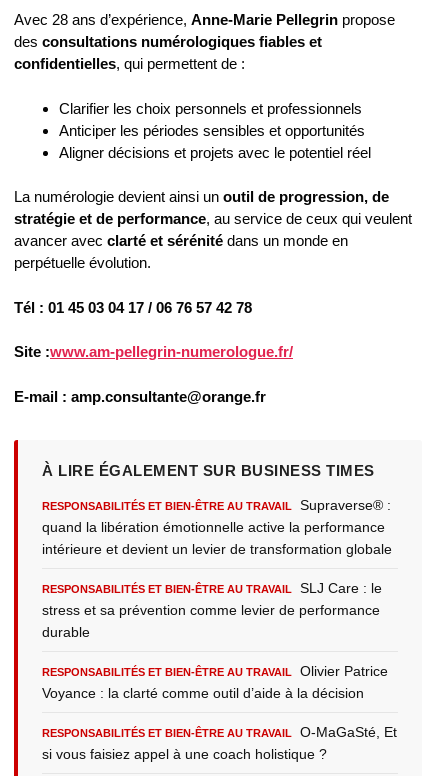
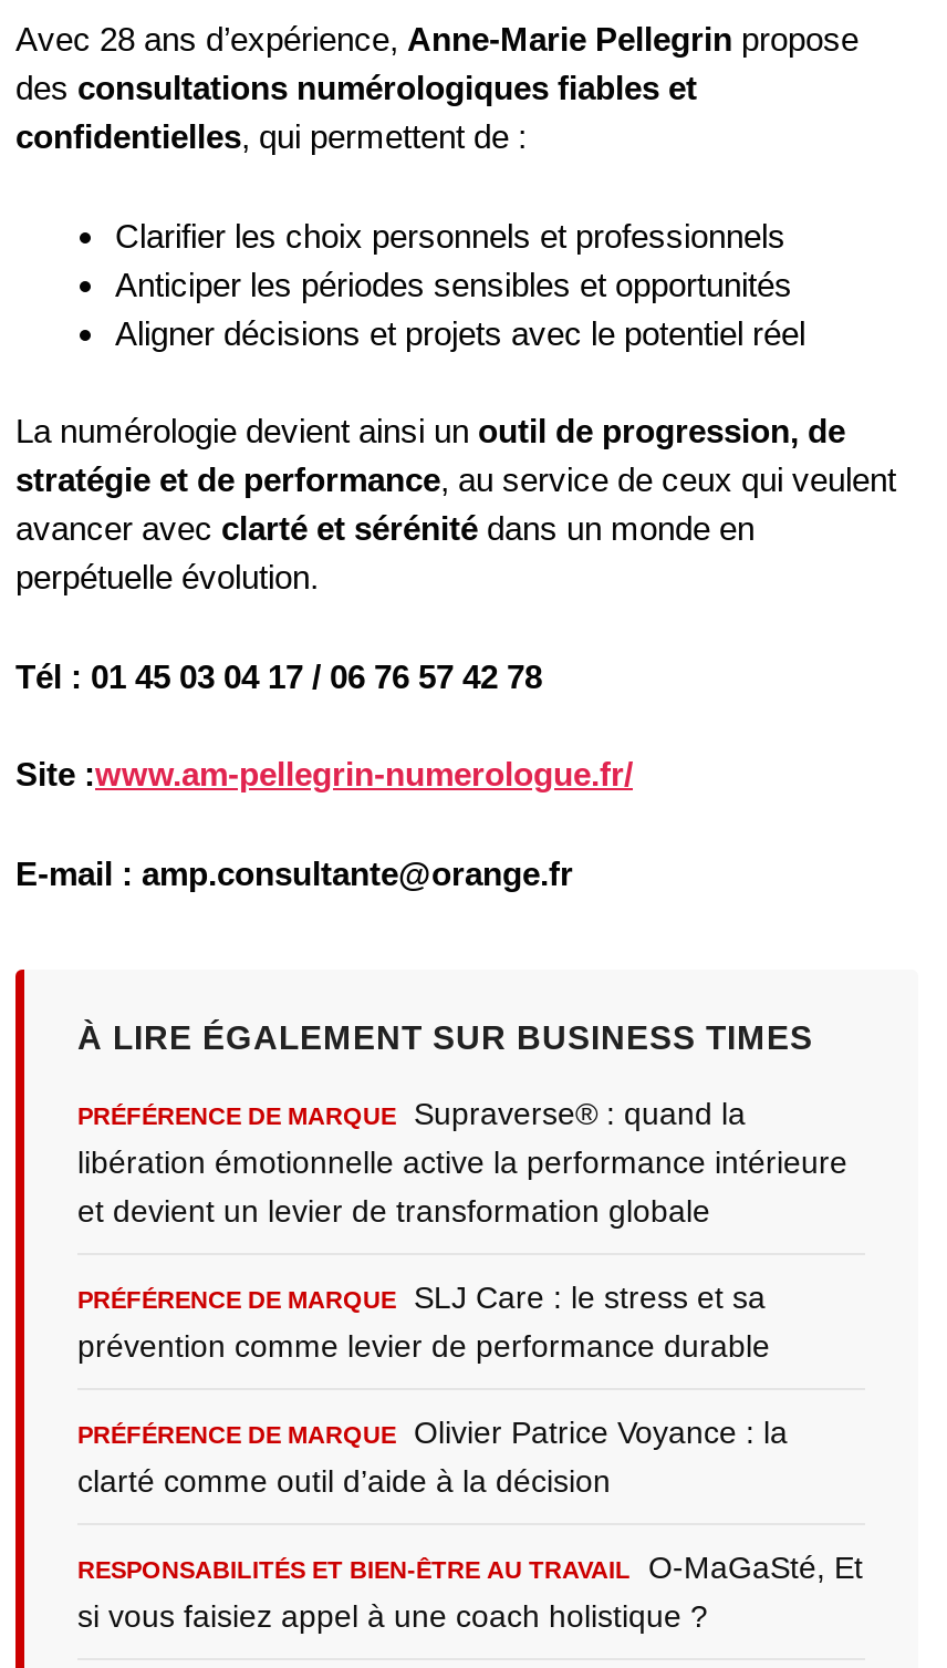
- RESPONSABILITÉS ET BIEN-ÊTRE AU TRAVAIL
- Supraverse® :
- quand la libération émotionnelle active la performance
- intérieure et devient un levier de transformation globale
+ PRÉFÉRENCE DE MARQUE
+ Supraverse® : quand la
+ libération émotionnelle active la performance intérieure
+ et devient un levier de transformation globale

- RESPONSABILITÉS ET BIEN-ÊTRE AU TRAVAIL
- SLJ Care : le
- stress et sa prévention comme levier de performance
- durable
+ PRÉFÉRENCE DE MARQUE
+ SLJ Care : le stress et sa
+ prévention comme levier de performance durable

- RESPONSABILITÉS ET BIEN-ÊTRE AU TRAVAIL
- Olivier Patrice
- Voyance : la clarté comme outil d’aide à la décision
+ PRÉFÉRENCE DE MARQUE
+ Olivier Patrice Voyance : la
+ clarté comme outil d’aide à la décision
